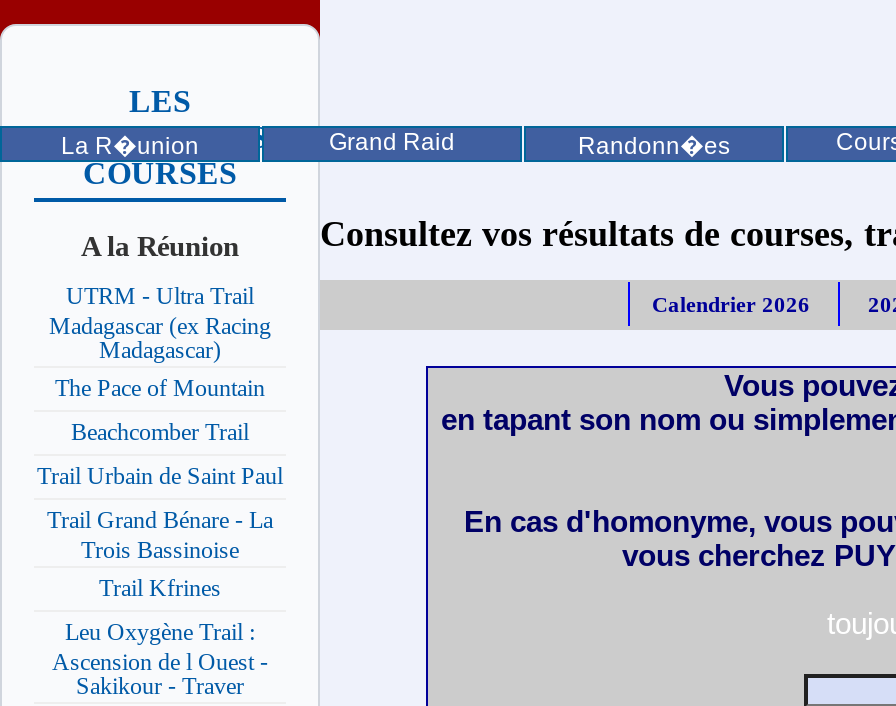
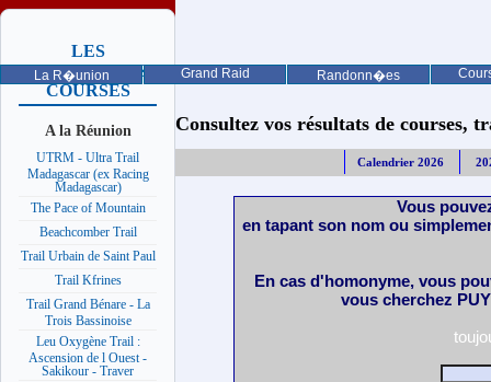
moved down: Trail Grand Bénare - La | Trois Bassinoise

moved up: Trail Kfrines
